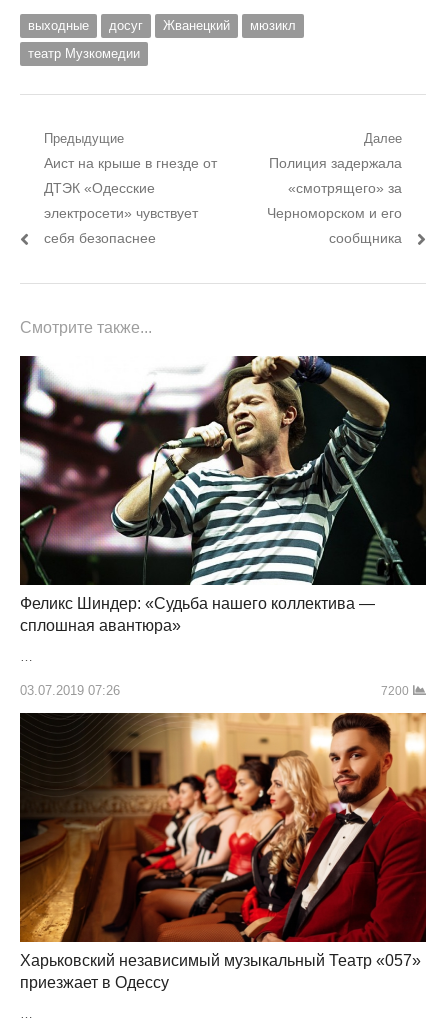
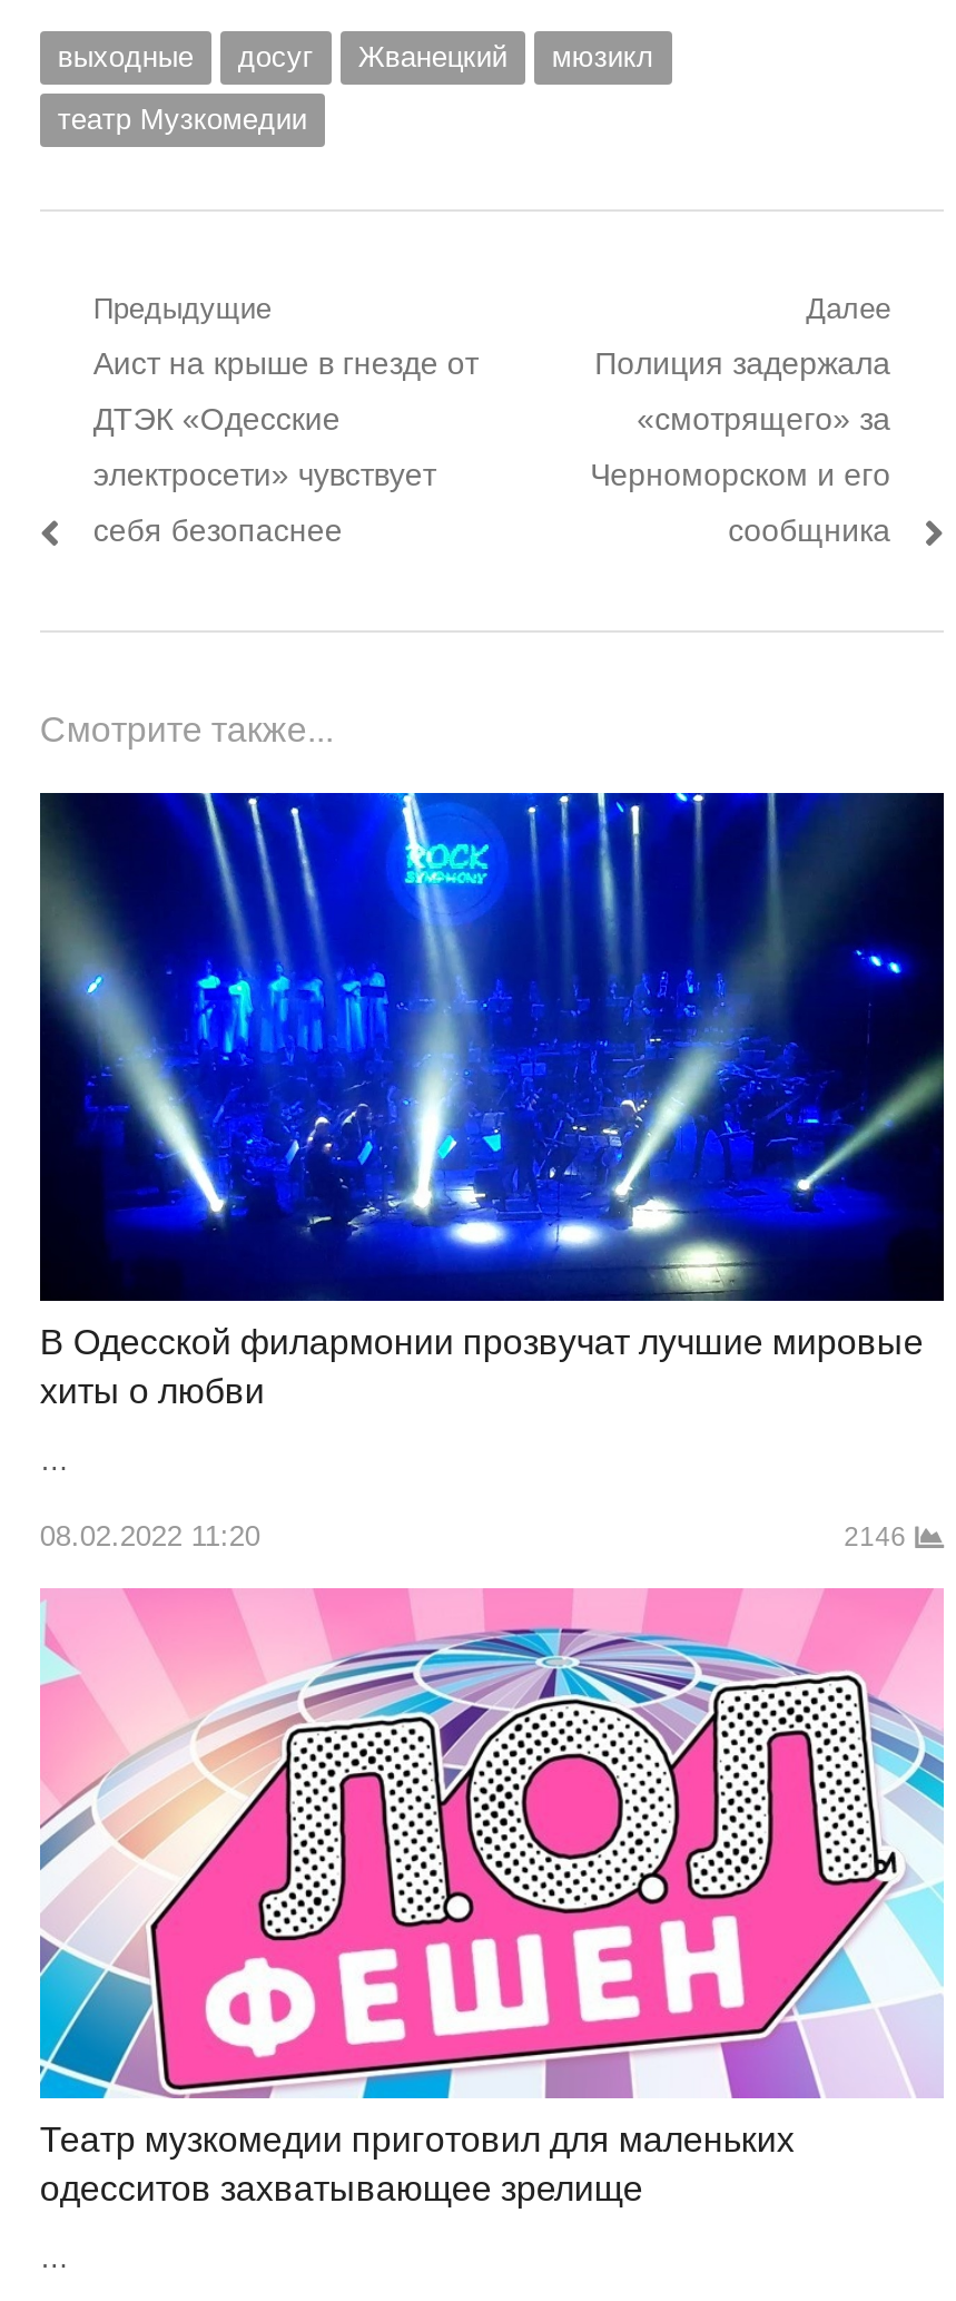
- [image]
- Феликс Шиндер: «Судьба нашего коллектива —
- сплошная авантюра»
+ [image]
+ В Одесской филармонии прозвучат лучшие мировые
+ хиты о любви

- 03.07.2019 07:26
- 7200
+ 08.02.2022 11:20
+ 2146

- [image]
- Харьковский независимый музыкальный Театр «057»
- приезжает в Одессу
+ [image]
+ Театр музкомедии приготовил для маленьких
+ одесситов захватывающее зрелище
